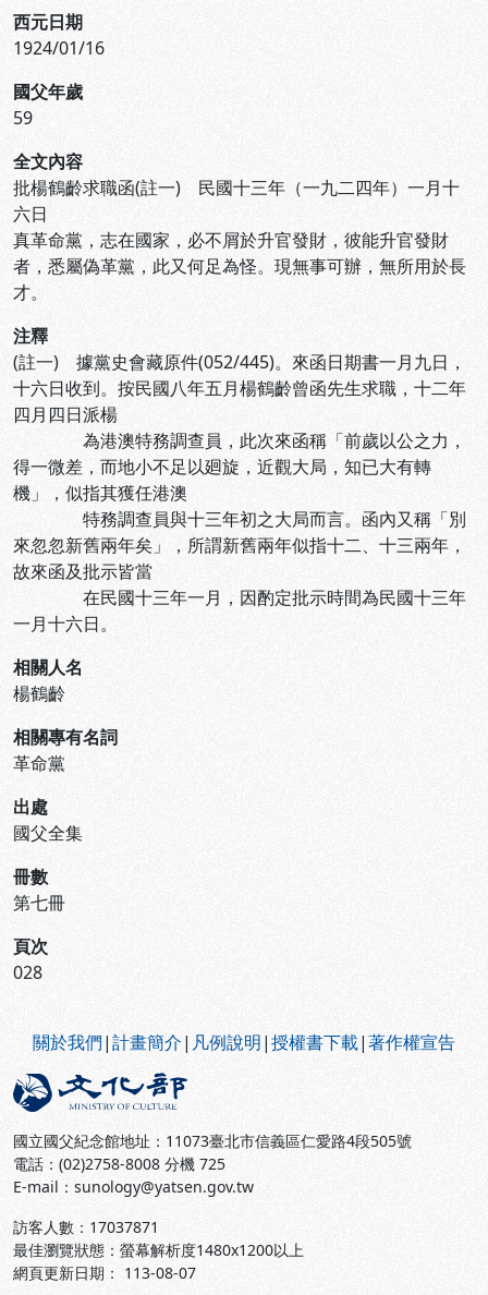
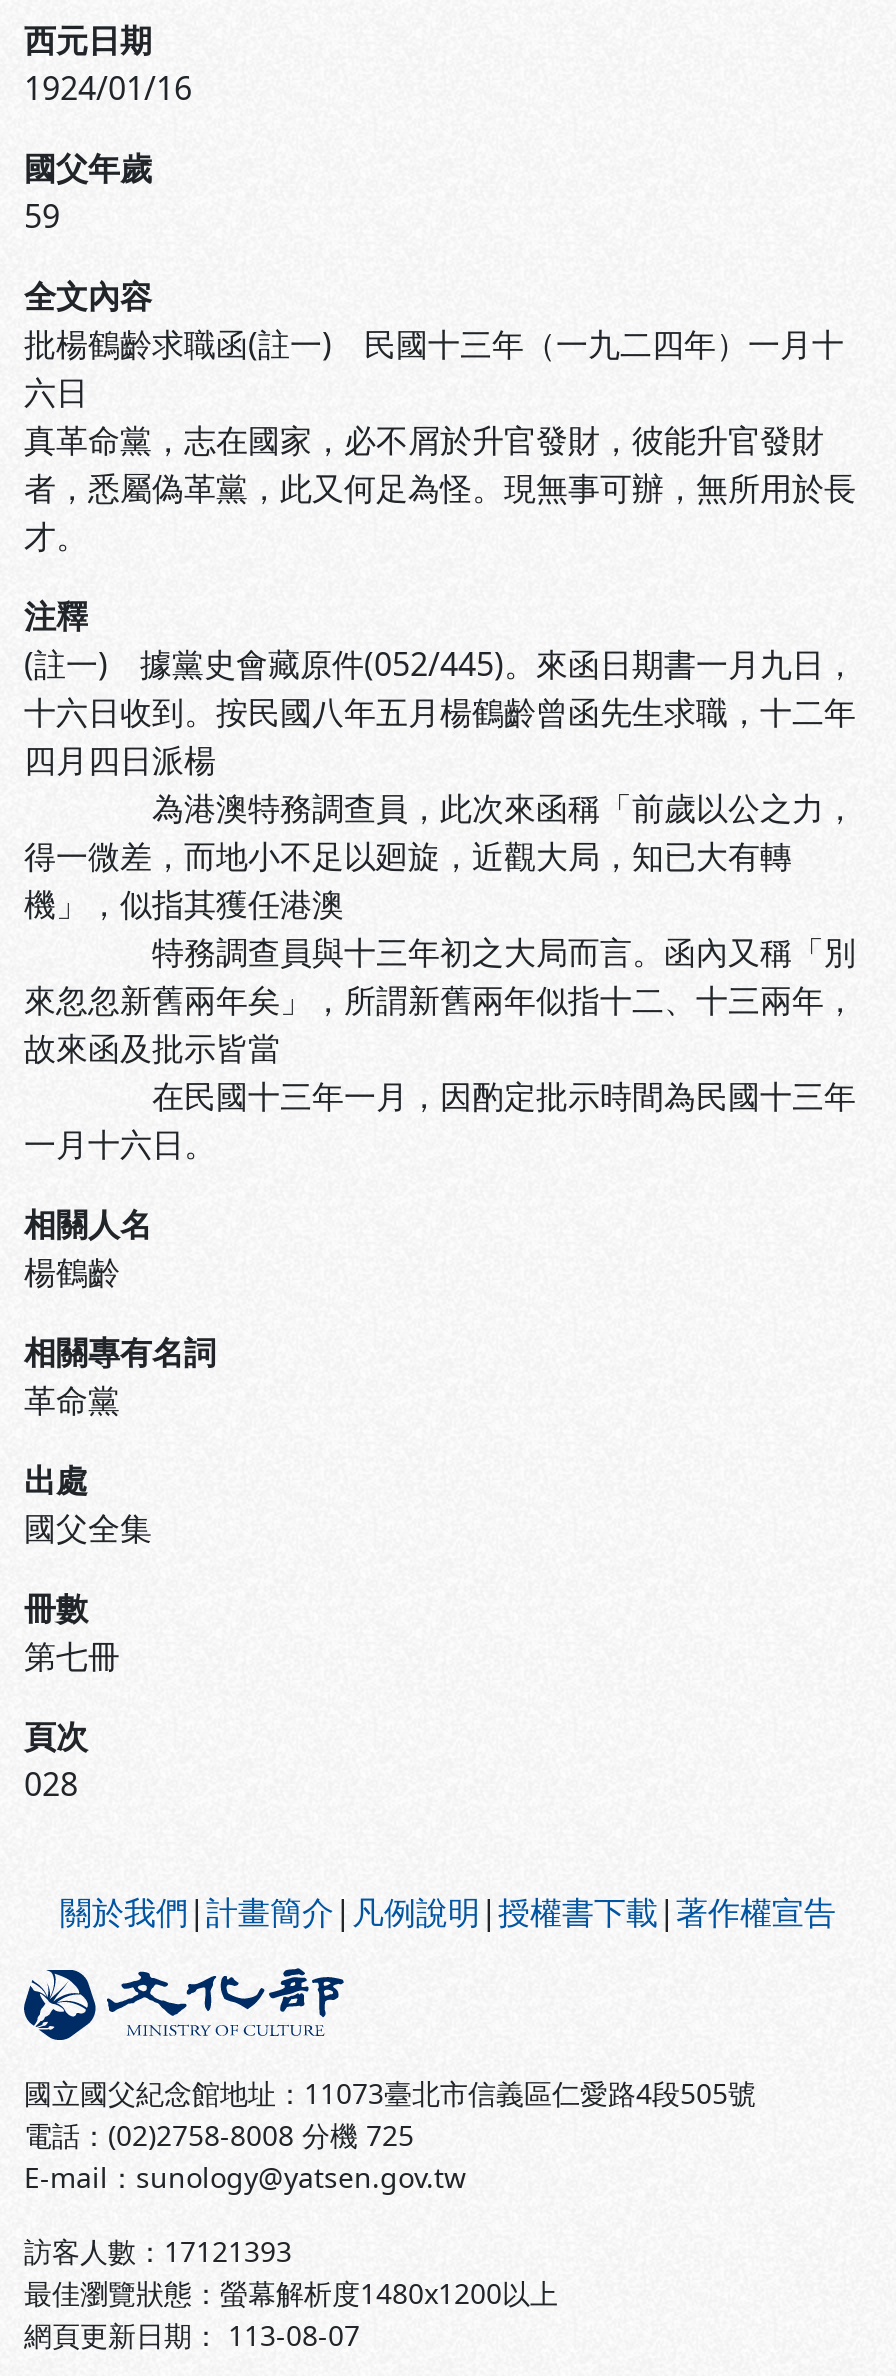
- 訪客人數：17037871
+ 訪客人數：17121393
